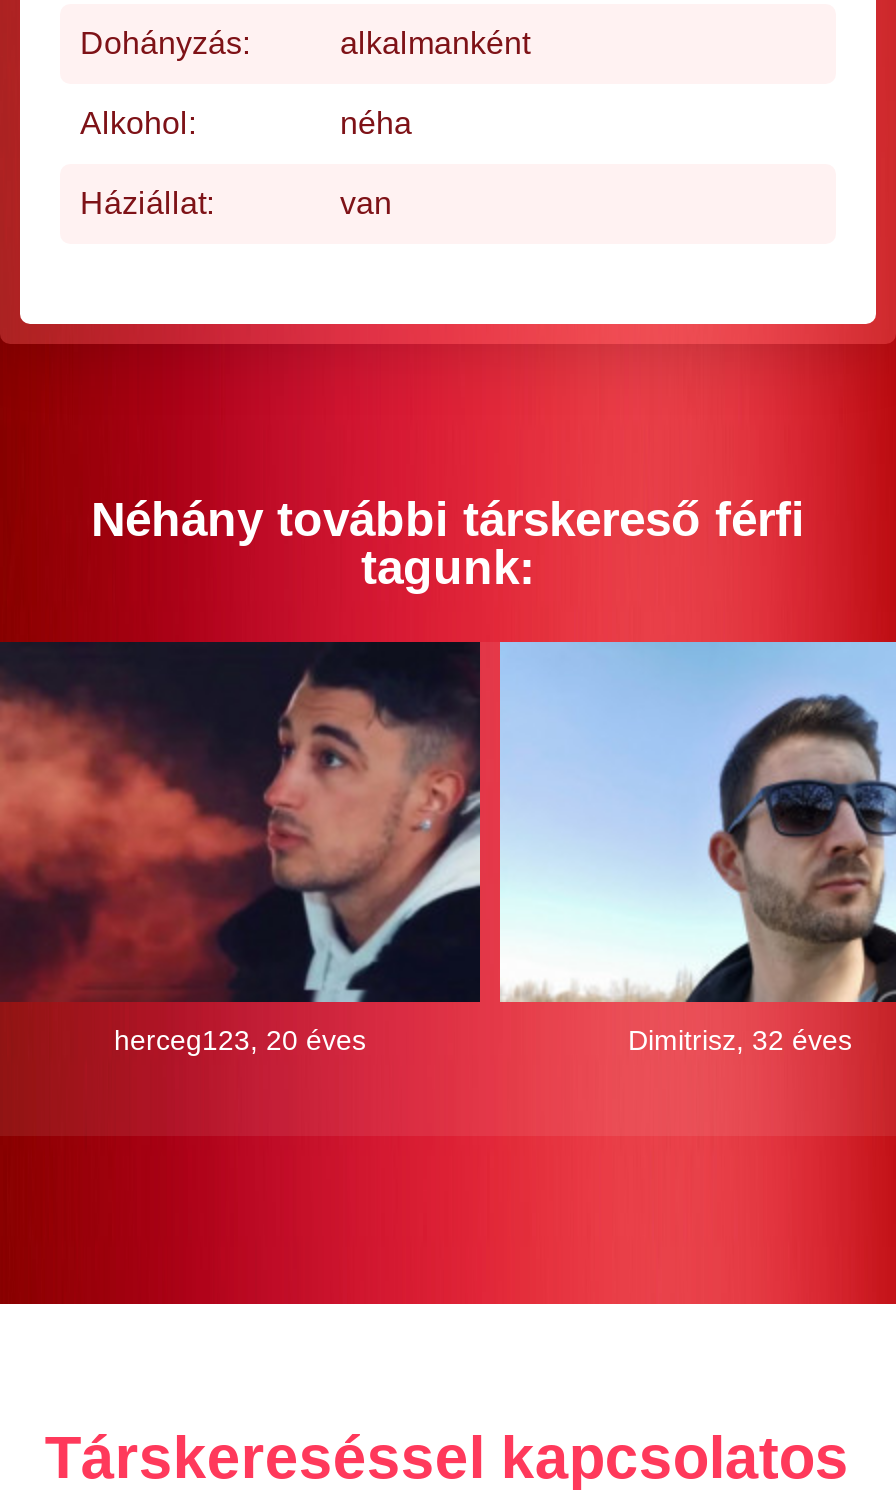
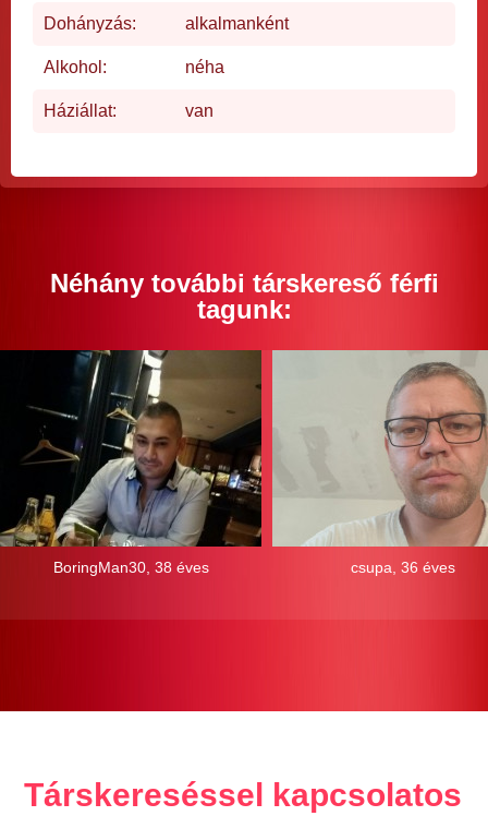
- [image]
- herceg123, 20 éves
+ [image]
+ BoringMan30, 38 éves

- [image]
- Dimitrisz, 32 éves
+ [image]
+ csupa, 36 éves
